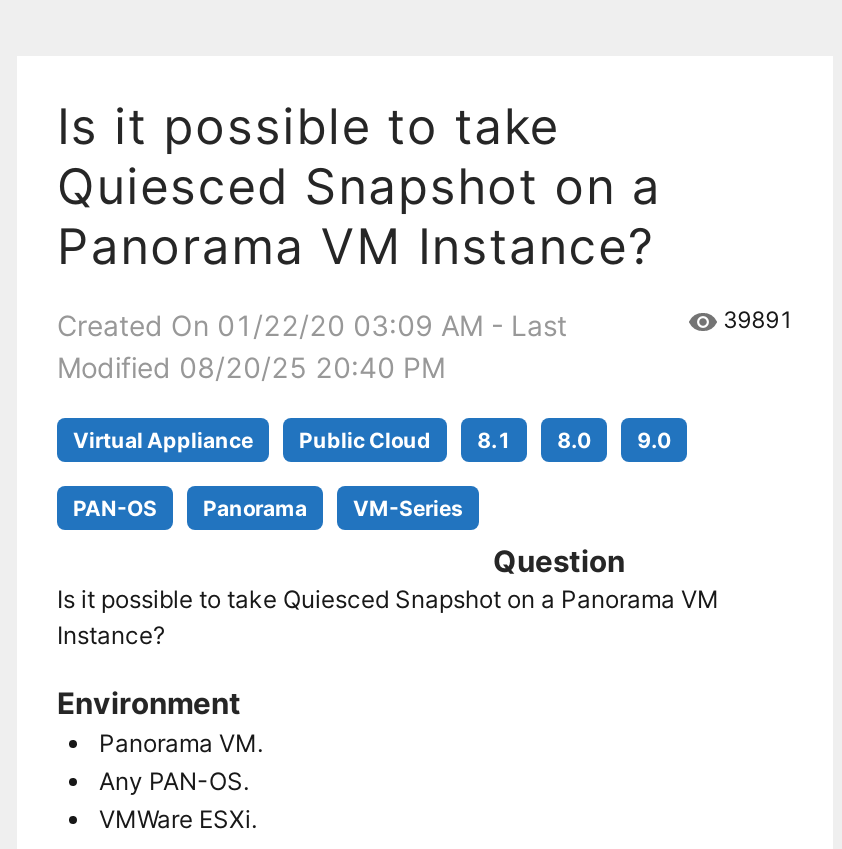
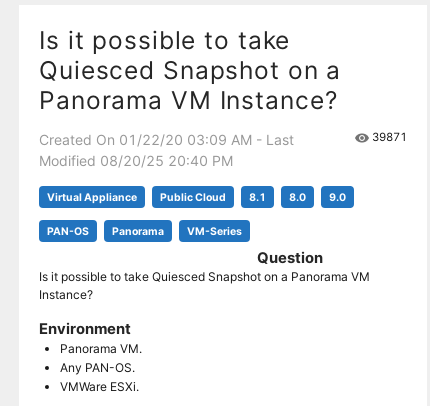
- 39891
+ 39871
